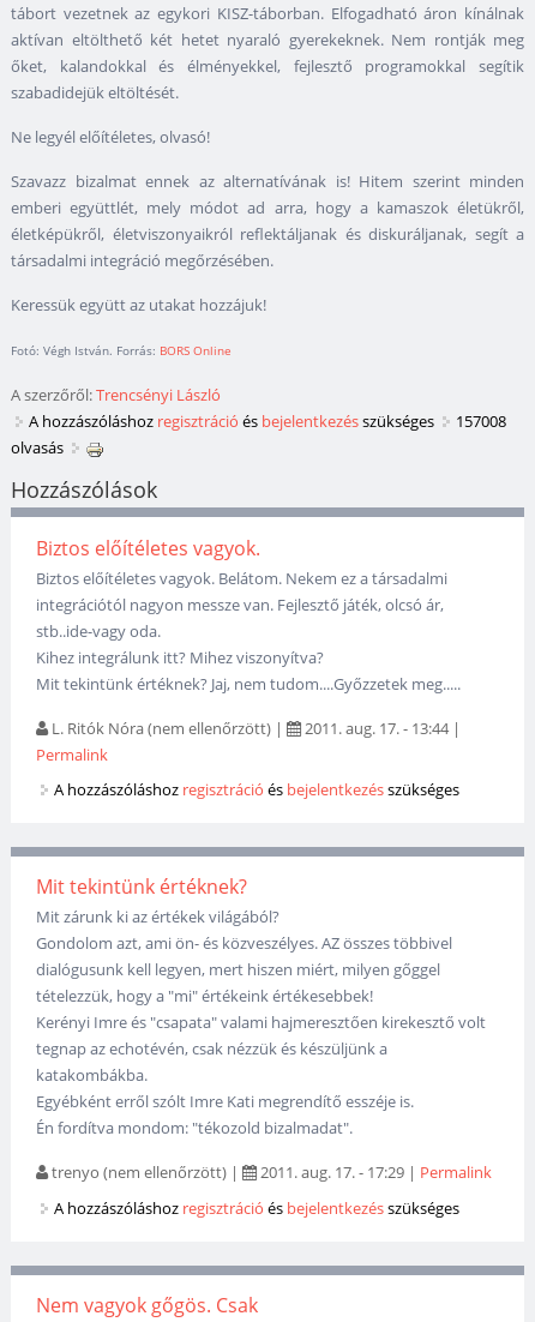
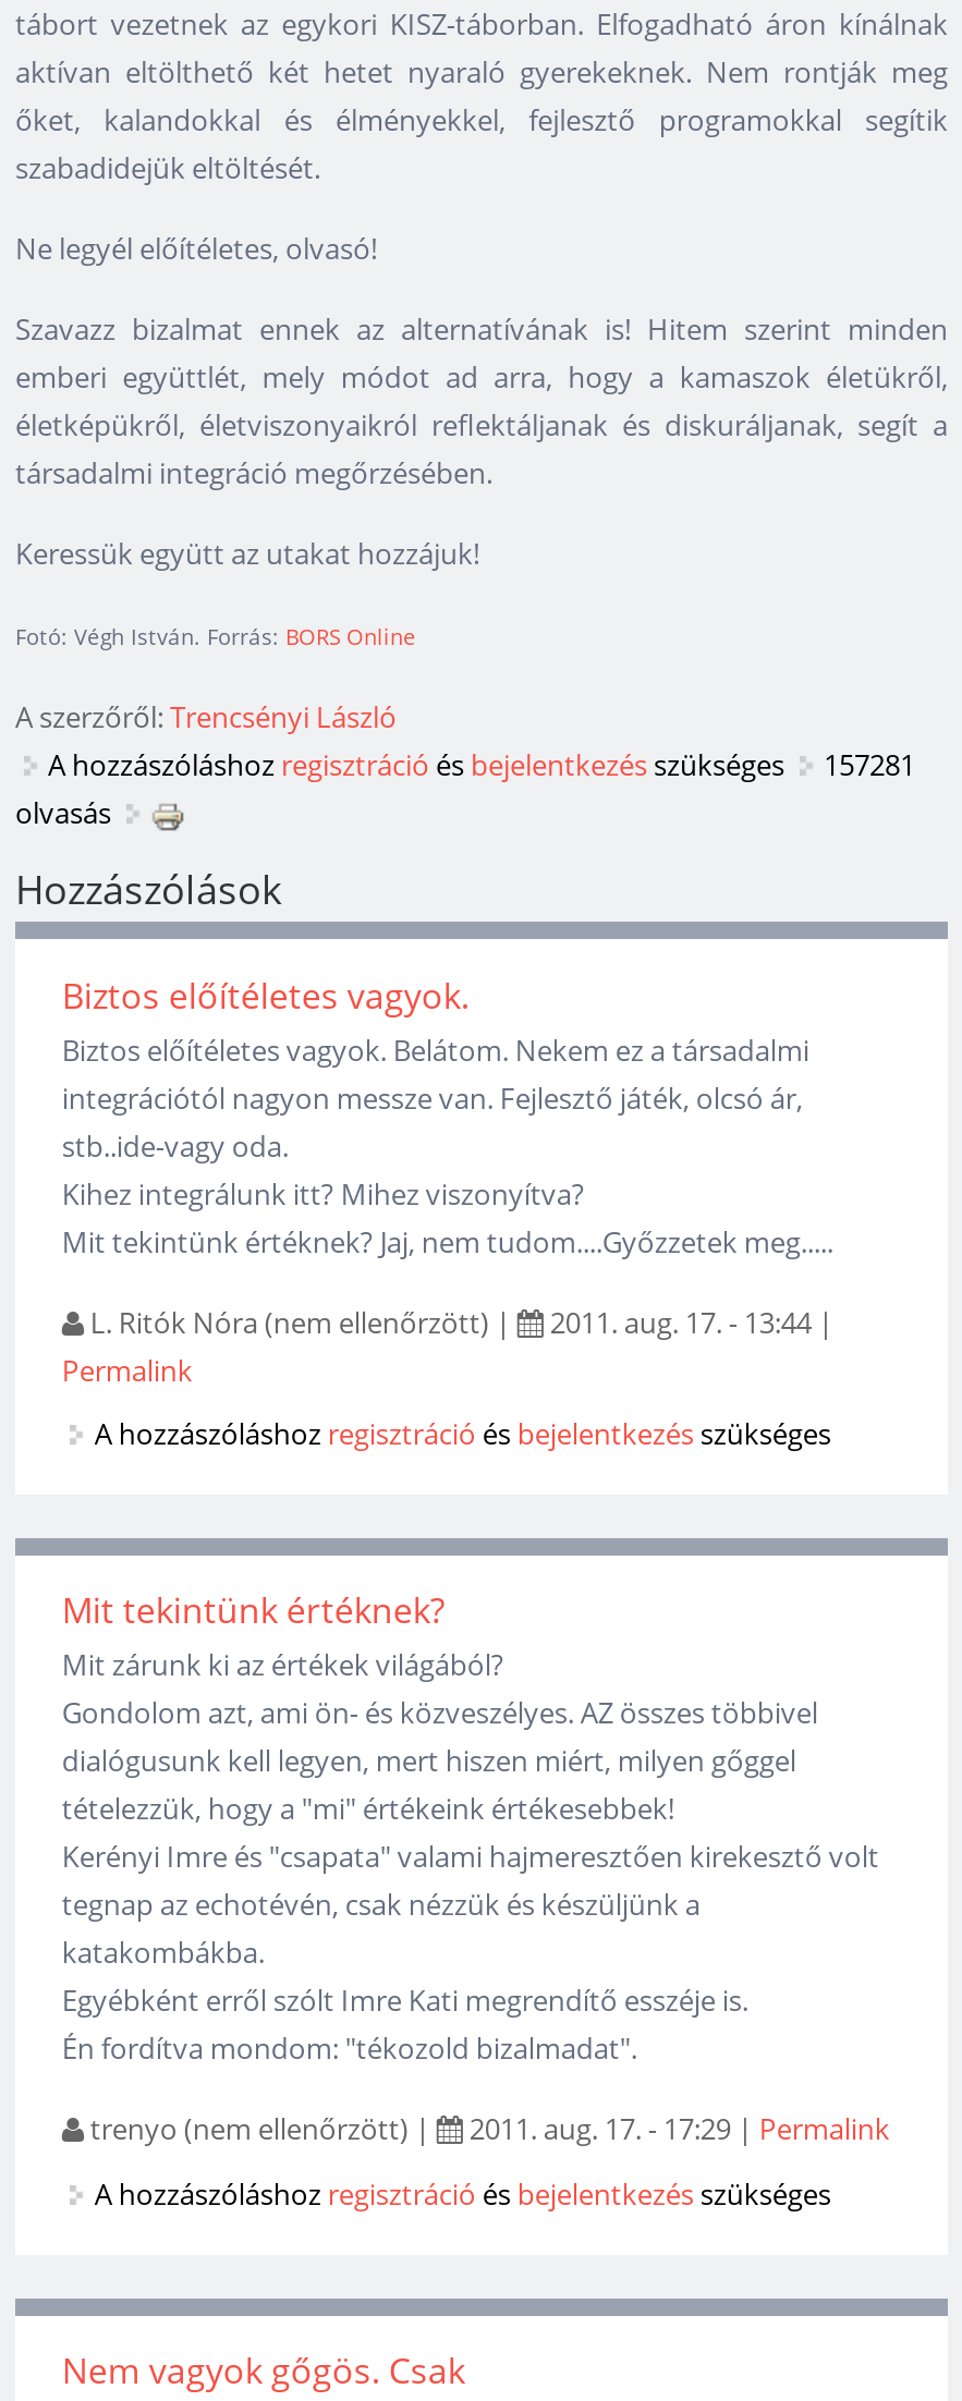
- A hozzászóláshoz regisztráció és bejelentkezés szükséges 157008
+ A hozzászóláshoz regisztráció és bejelentkezés szükséges 157281
